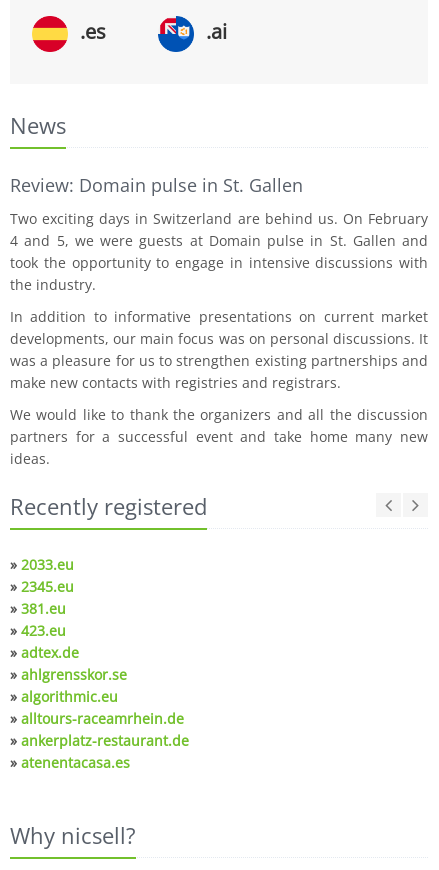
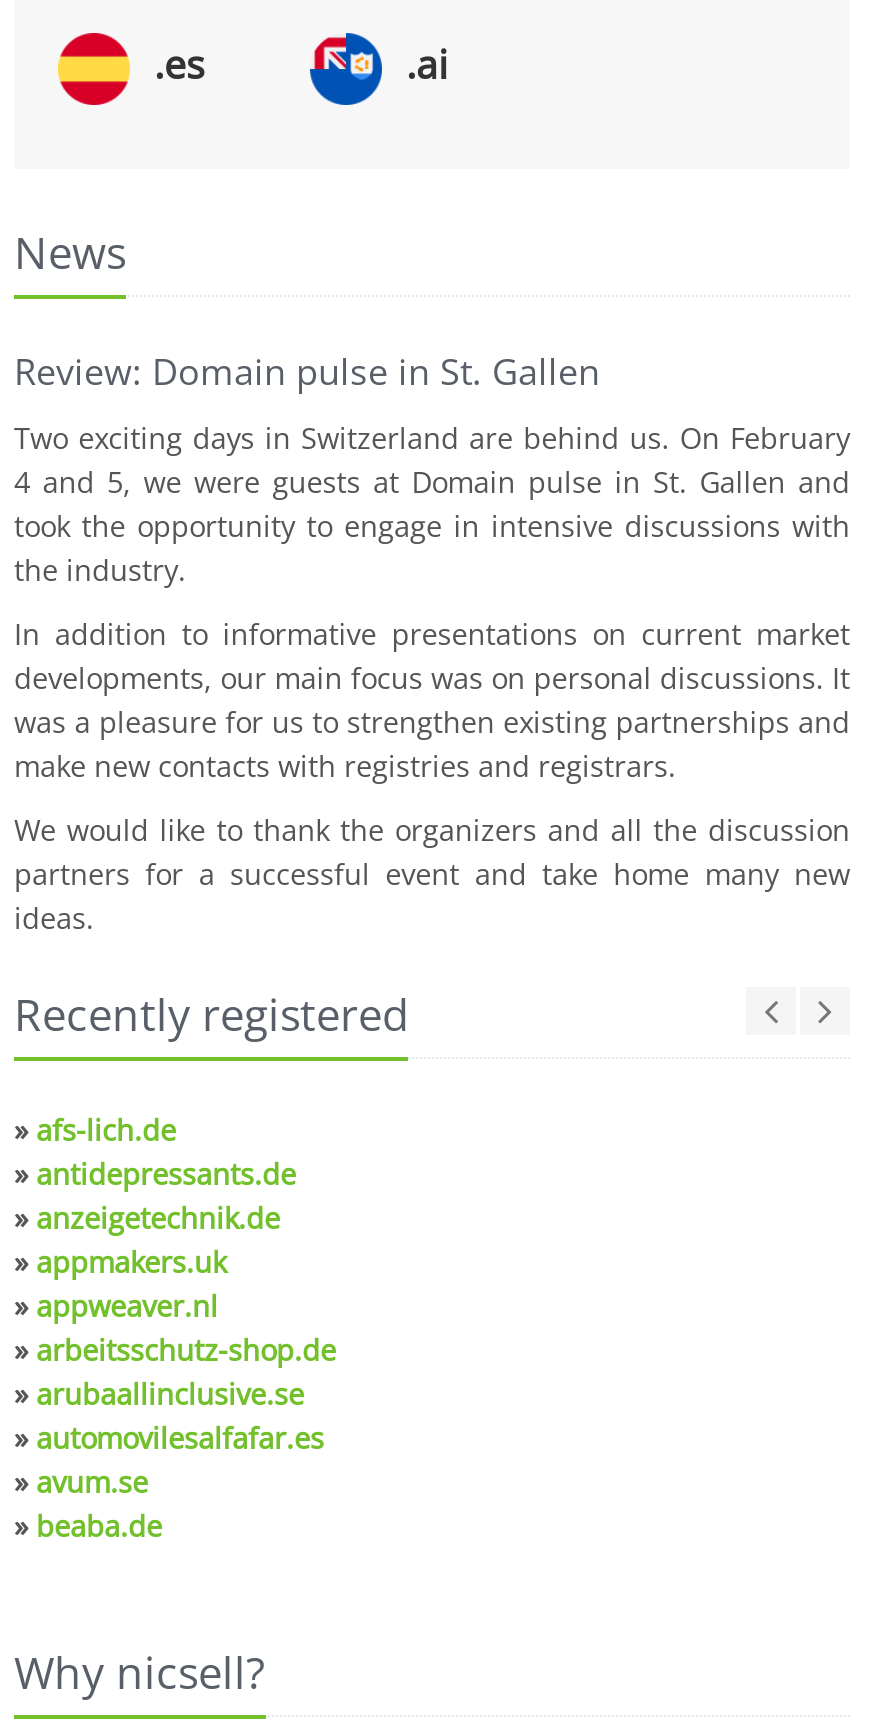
- » 2033.eu
- » 2345.eu
- » 381.eu
- » 423.eu
- » adtex.de
- » ahlgrensskor.se
- » algorithmic.eu
- » alltours-raceamrhein.de
- » ankerplatz-restaurant.de
- » atenentacasa.es
+ » afs-lich.de
+ » antidepressants.de
+ » anzeigetechnik.de
+ » appmakers.uk
+ » appweaver.nl
+ » arbeitsschutz-shop.de
+ » arubaallinclusive.se
+ » automovilesalfafar.es
+ » avum.se
+ » beaba.de
